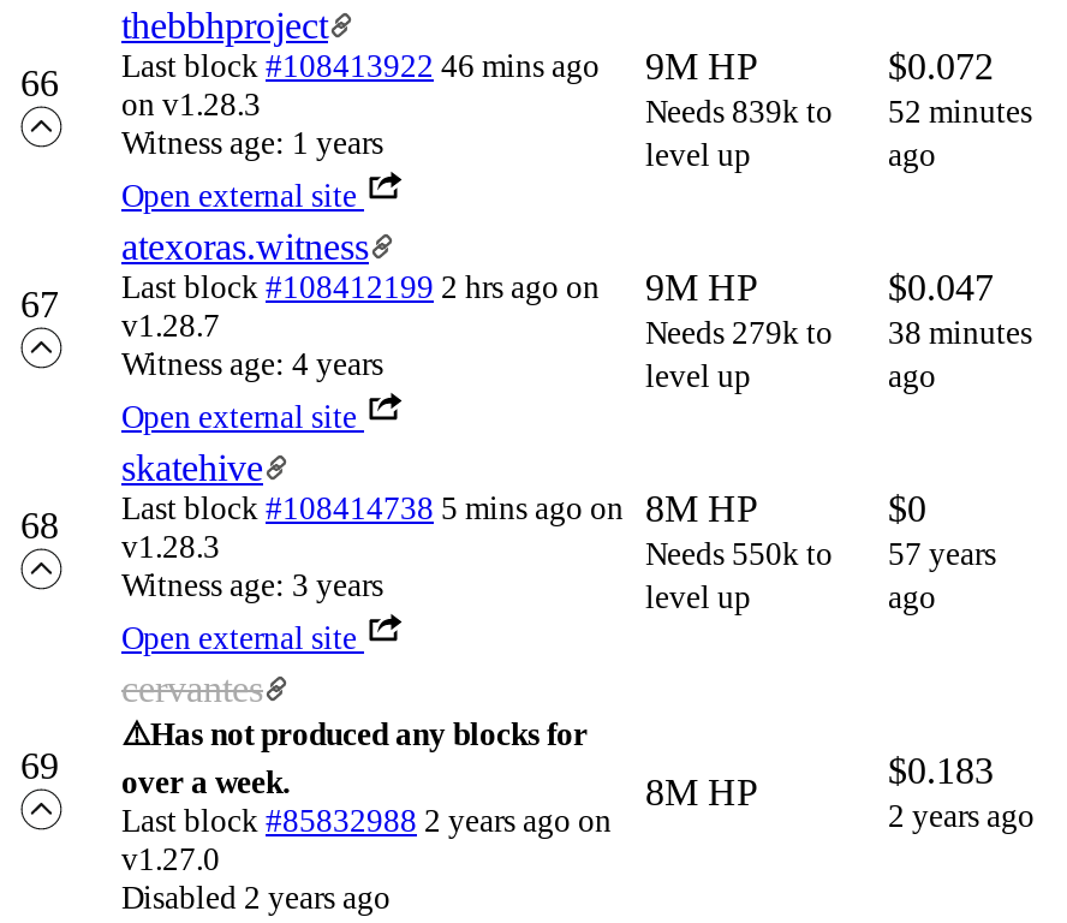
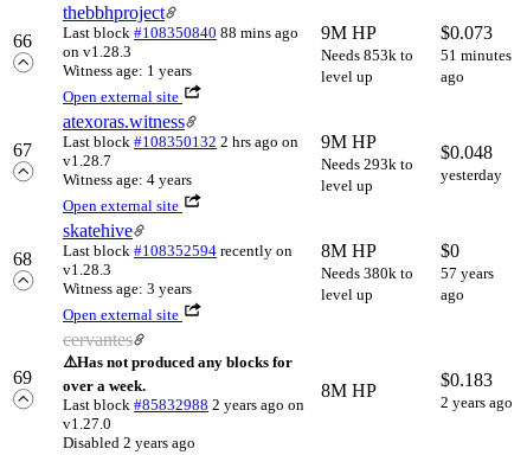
- Last block #108413922 46 mins ago
+ Last block #108350840 88 mins ago

- $0.072
+ $0.073

- Needs 839k to
+ Needs 853k to

- 52 minutes
+ 51 minutes

- Last block #108412199 2 hrs ago on
+ Last block #108350132 2 hrs ago on

- $0.047
- 38 minutes
- ago
+ $0.048
+ yesterday

- Needs 279k to
+ Needs 293k to

- Last block #108414738 5 mins ago on
+ Last block #108352594 recently on

- Needs 550k to 57 years
+ Needs 380k to 57 years
